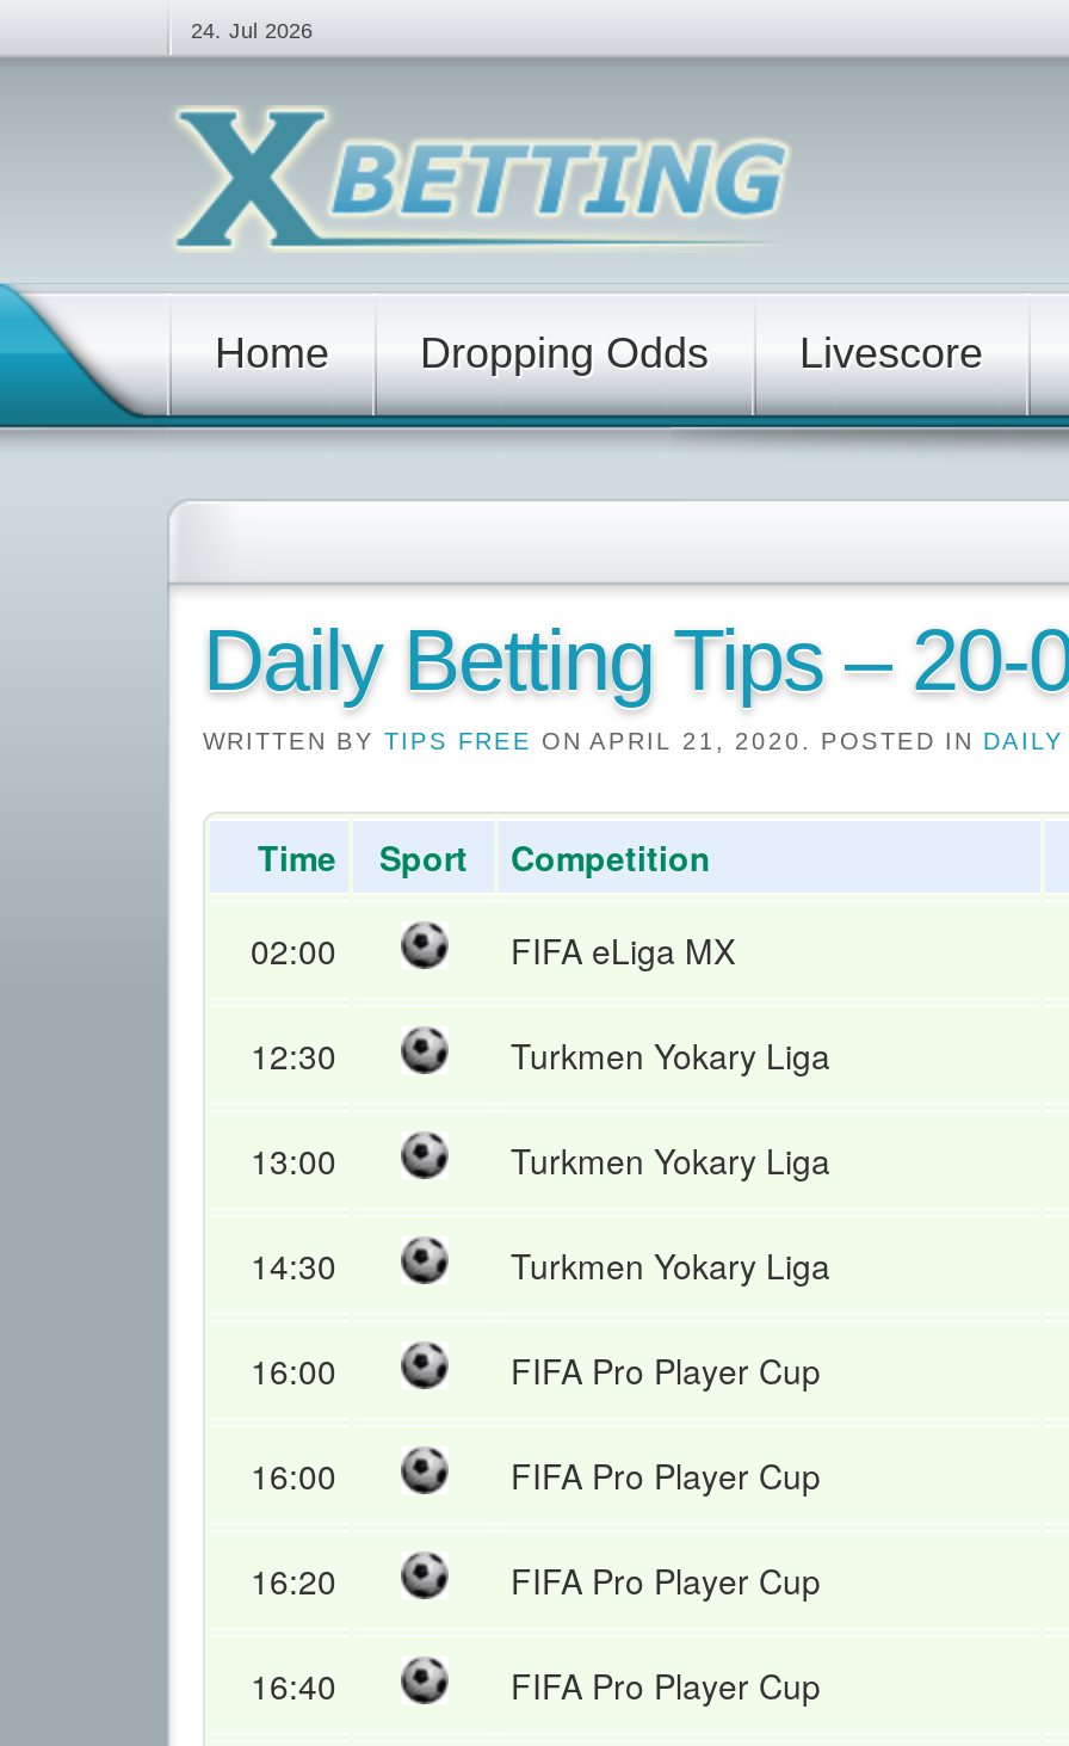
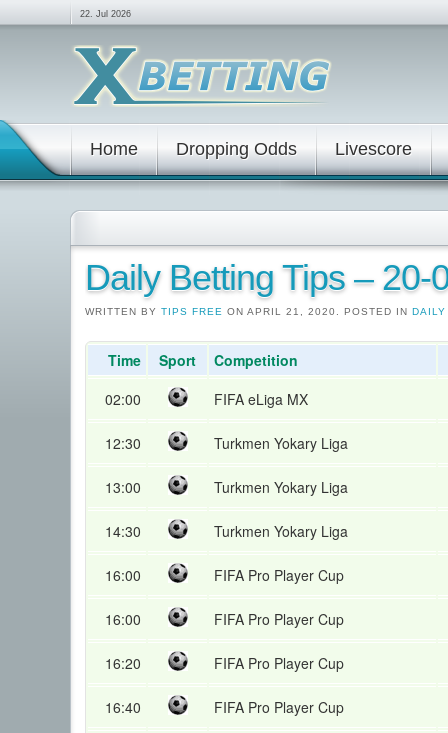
- 24. Jul 2026
+ 22. Jul 2026
